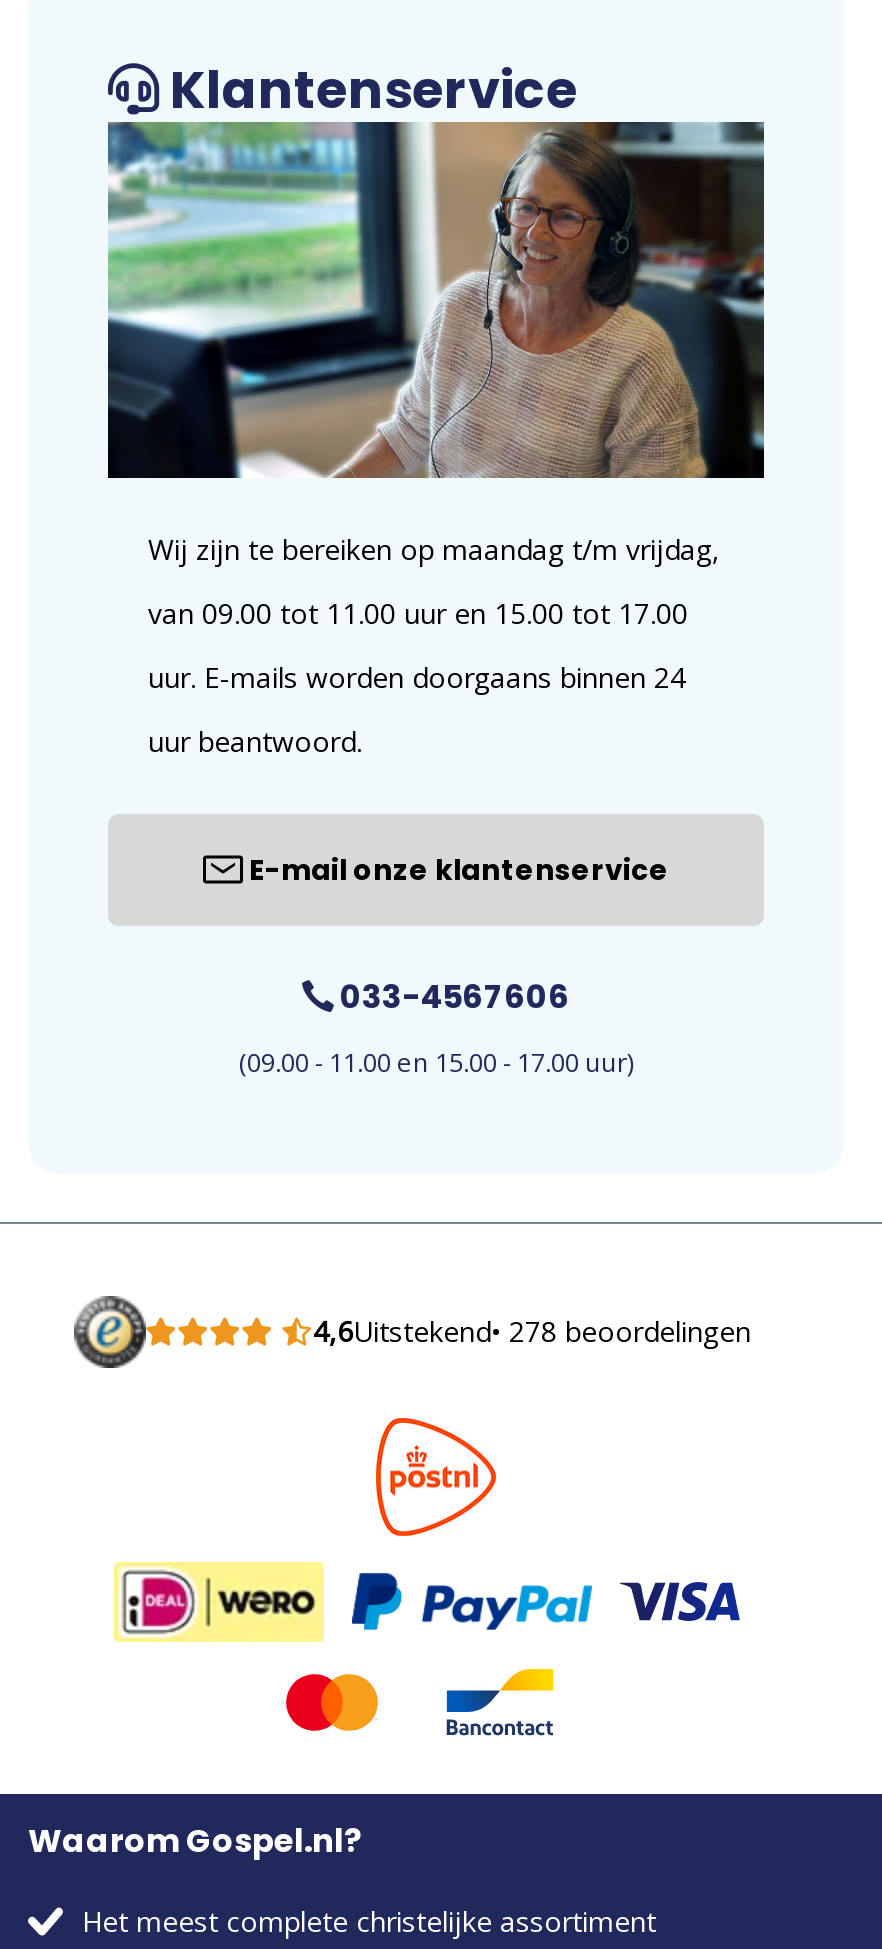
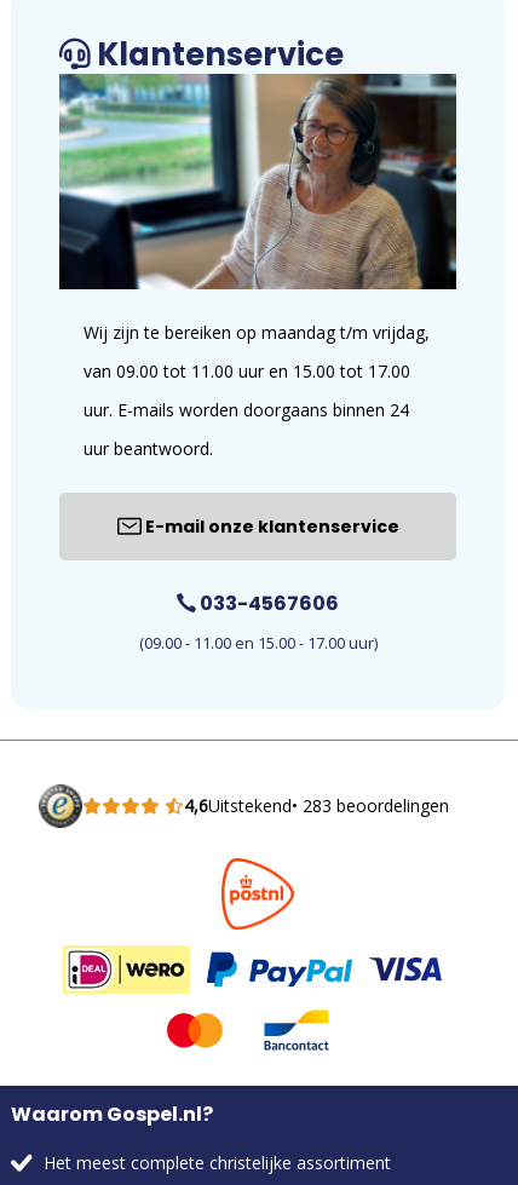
- 4,6Uitstekend • 278 beoordelingen
+ 4,6Uitstekend • 283 beoordelingen
